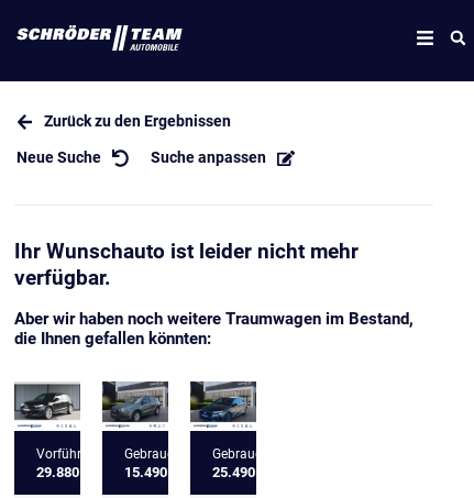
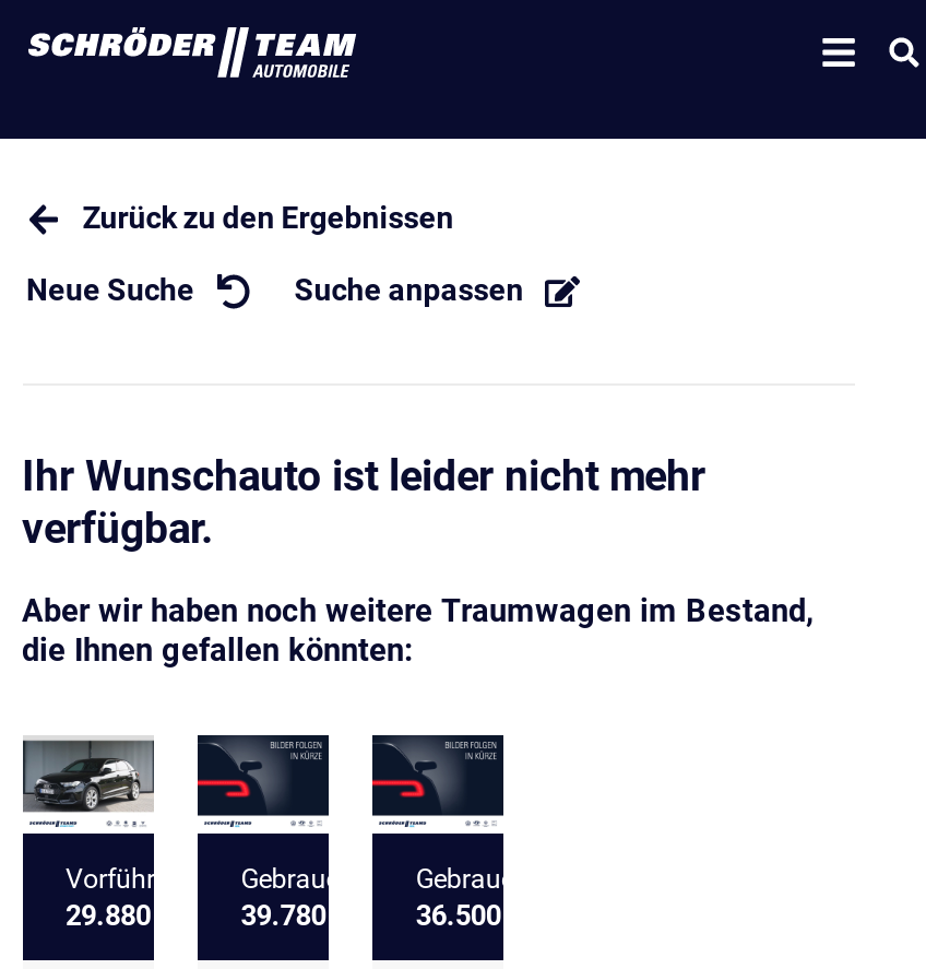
- [image]
- 15.490 €
+ [image]
+ 39.780 €

- [image]
- 25.490 €
+ [image]
+ 36.500 €
